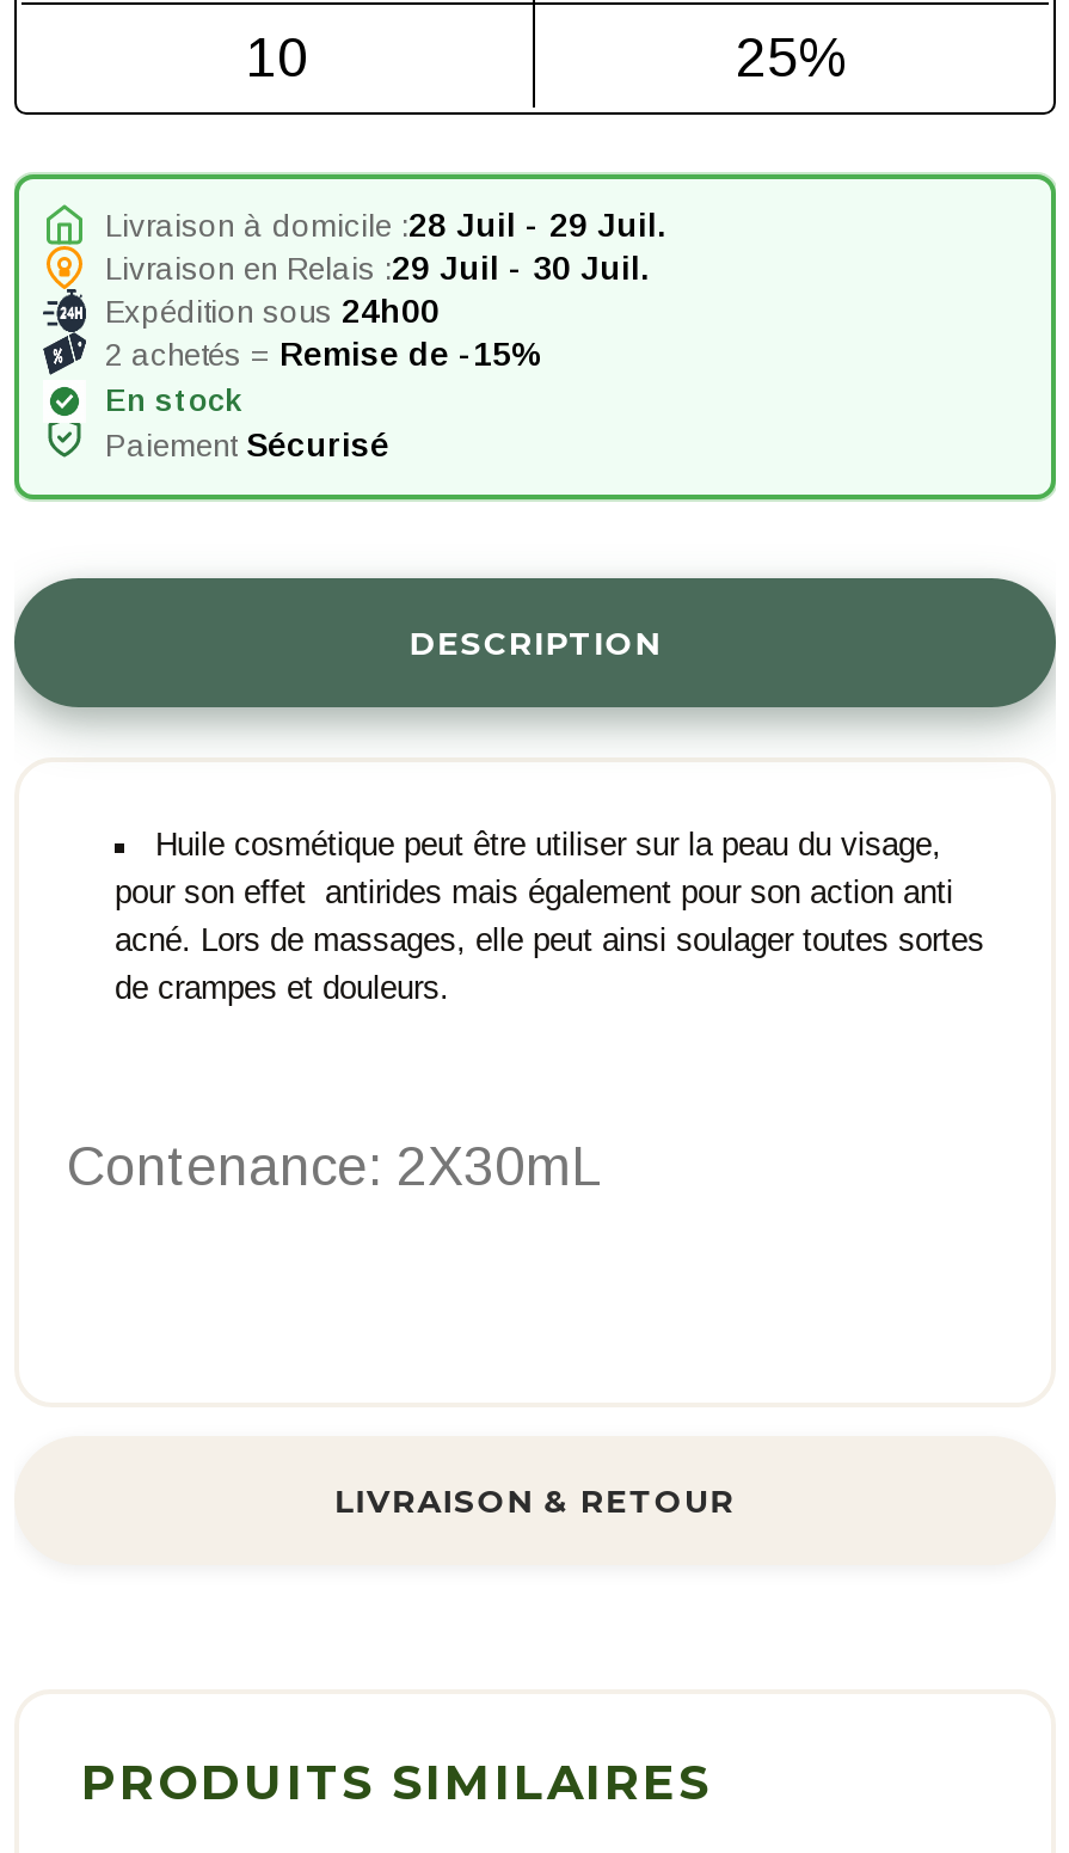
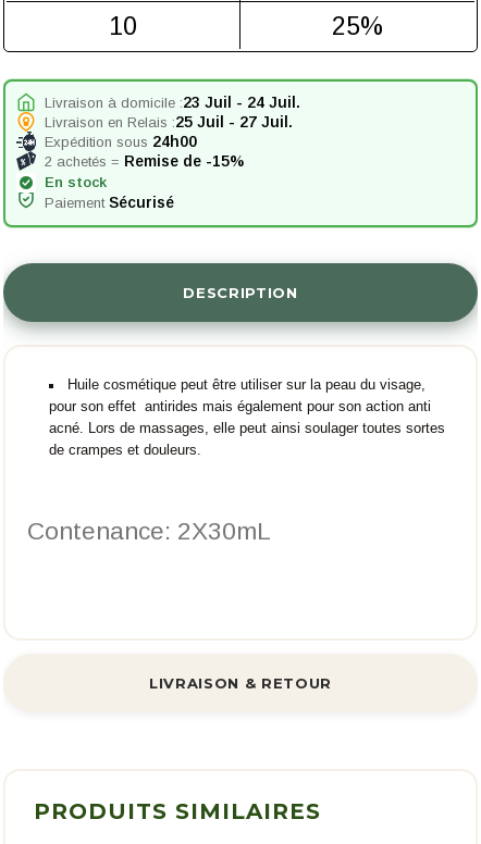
- Livraison à domicile : 28 Juil - 29 Juil.
+ Livraison à domicile : 23 Juil - 24 Juil.

- Livraison en Relais : 29 Juil - 30 Juil.
+ Livraison en Relais : 25 Juil - 27 Juil.
